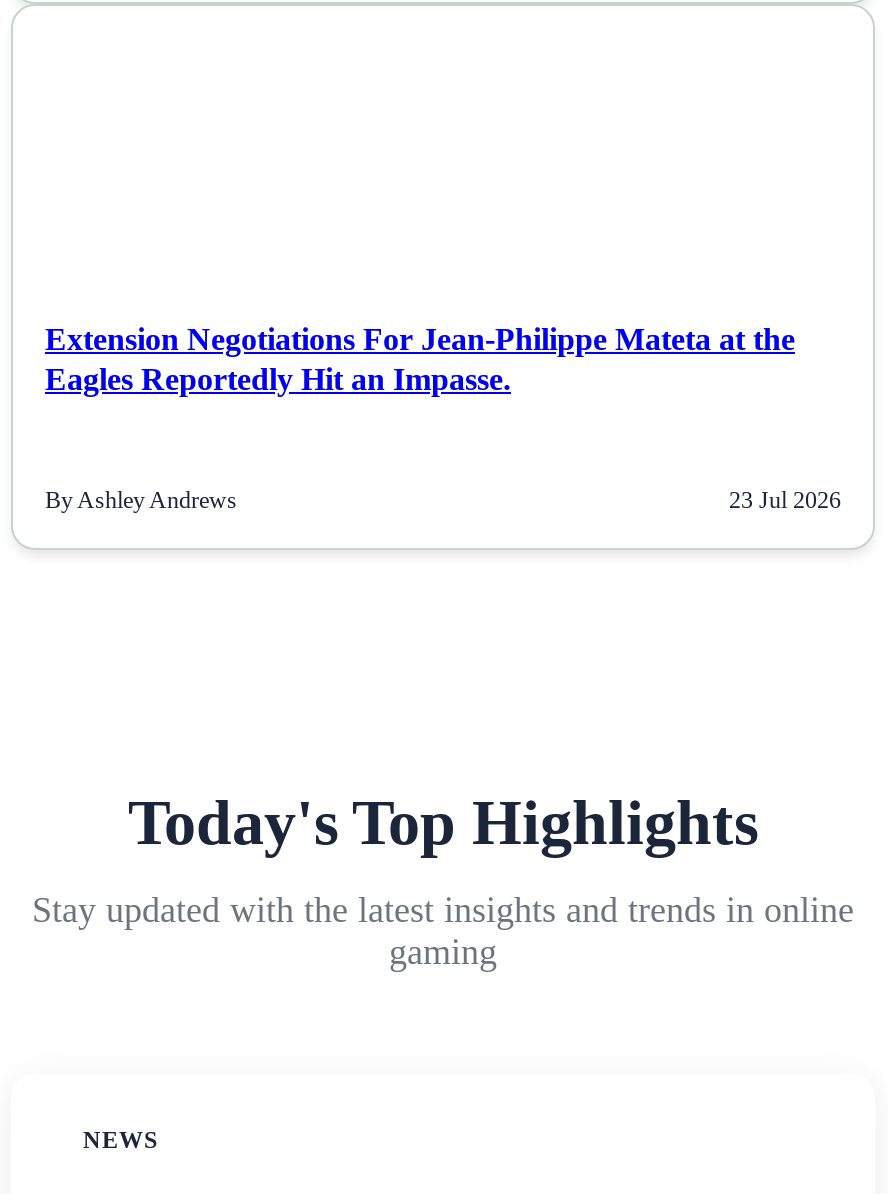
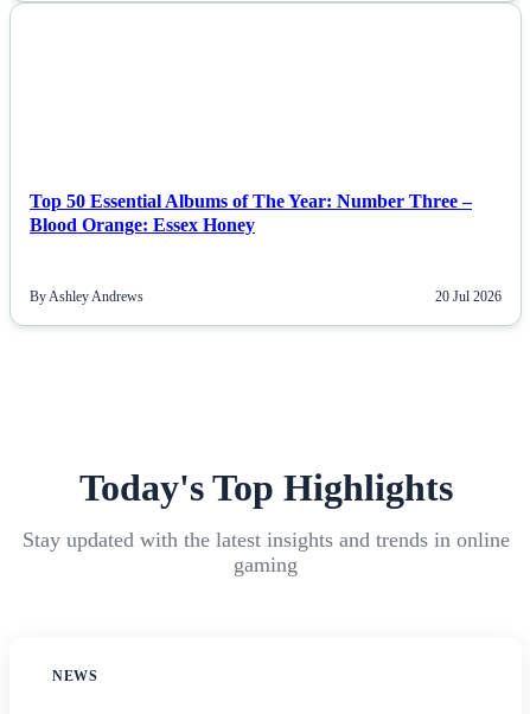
- Extension Negotiations For Jean-Philippe Mateta at the
- Eagles Reportedly Hit an Impasse.
+ Top 50 Essential Albums of The Year: Number Three –
+ Blood Orange: Essex Honey

- 23 Jul 2026
+ 20 Jul 2026
